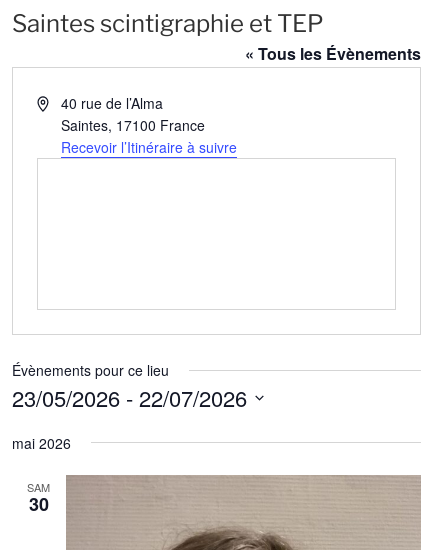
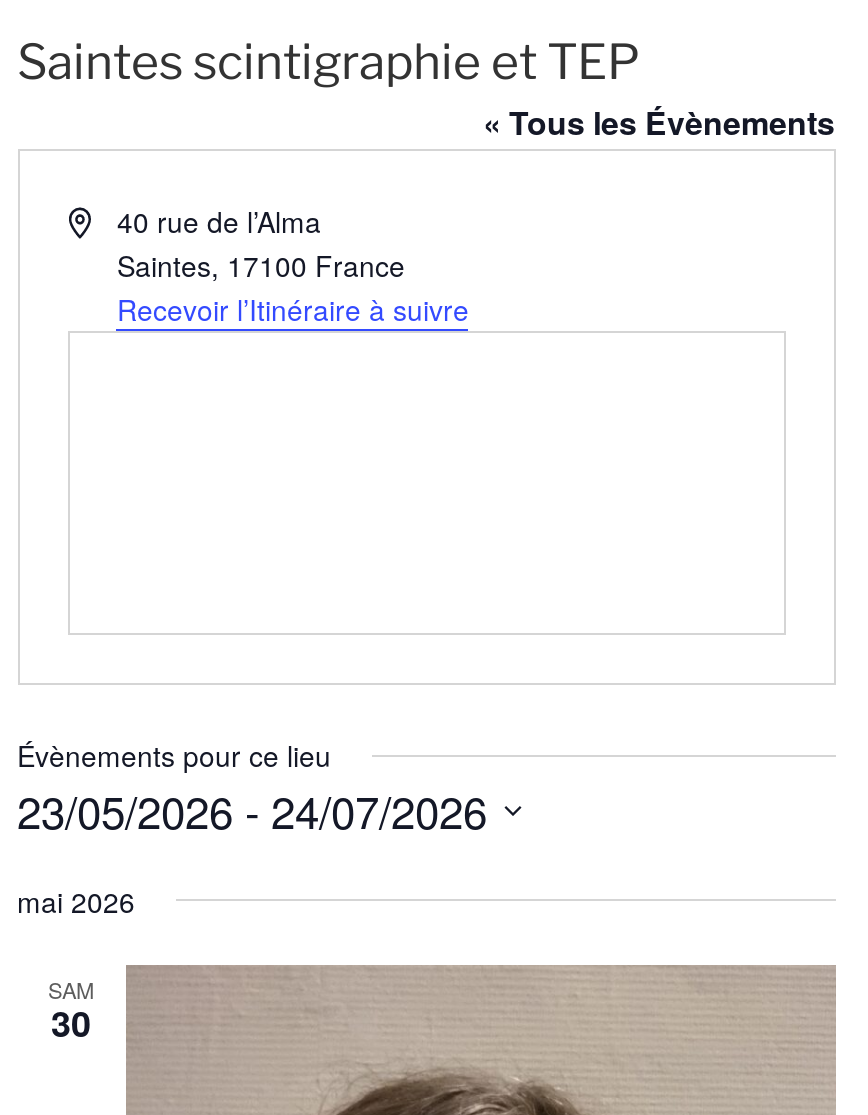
- 23/05/2026 - 22/07/2026
+ 23/05/2026 - 24/07/2026
